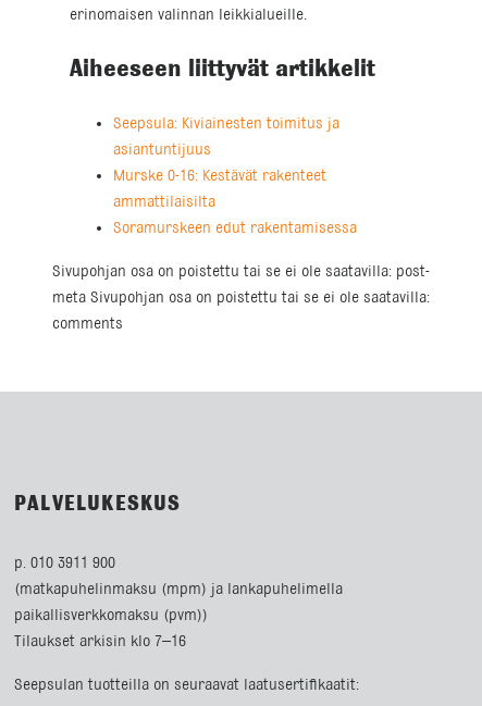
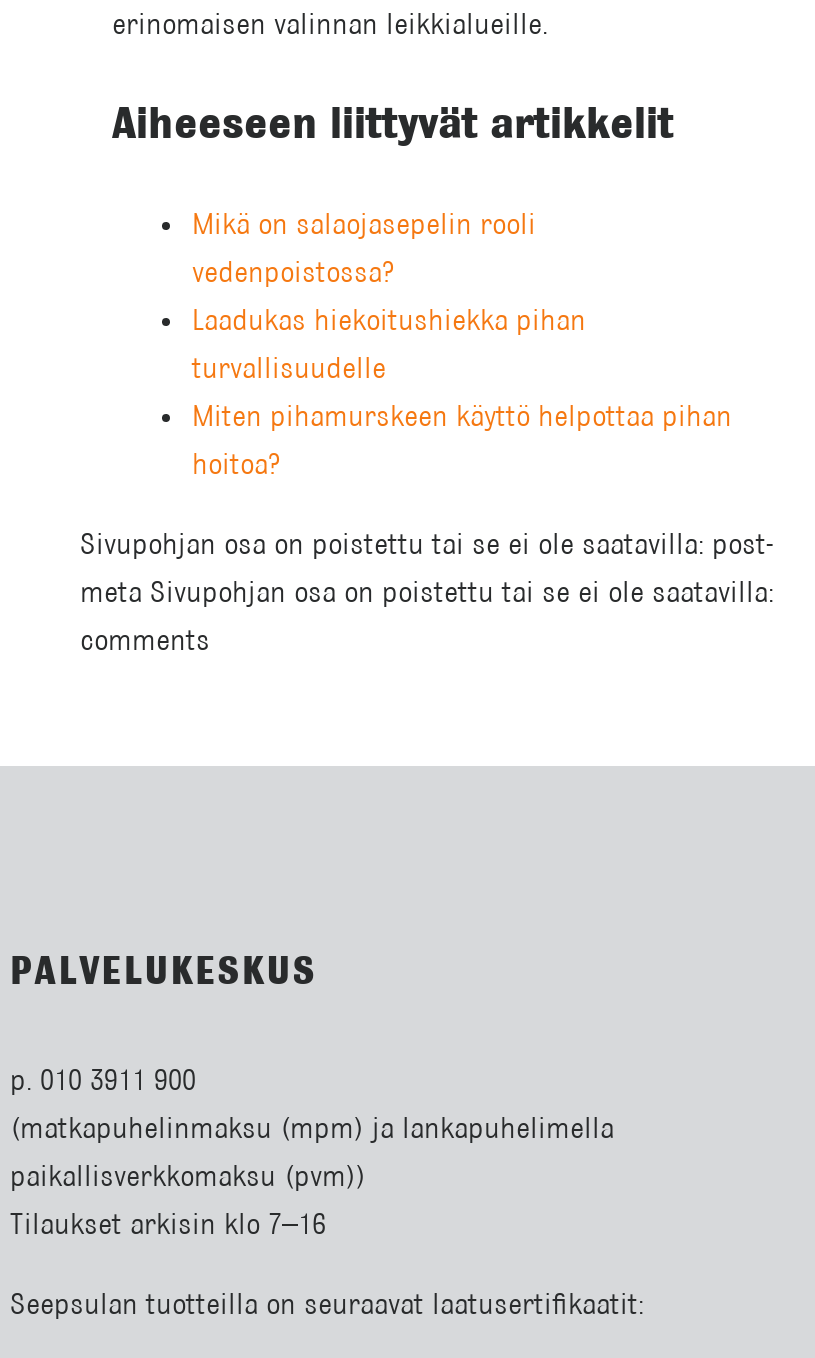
- Seepsula: Kiviainesten toimitus ja
- asiantuntijuus
- Murske 0-16: Kestävät rakenteet
- ammattilaisilta
- Soramurskeen edut rakentamisessa
+ Mikä on salaojasepelin rooli
+ vedenpoistossa?
+ Laadukas hiekoitushiekka pihan
+ turvallisuudelle
+ Miten pihamurskeen käyttö helpottaa pihan
+ hoitoa?
